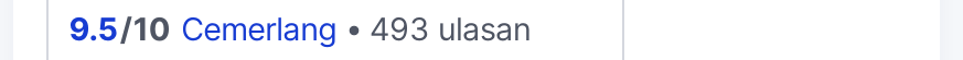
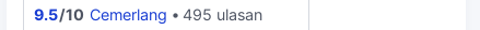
- 9.5 /10 Cemerlang 493 ulasan
+ 9.5 /10 Cemerlang 495 ulasan
